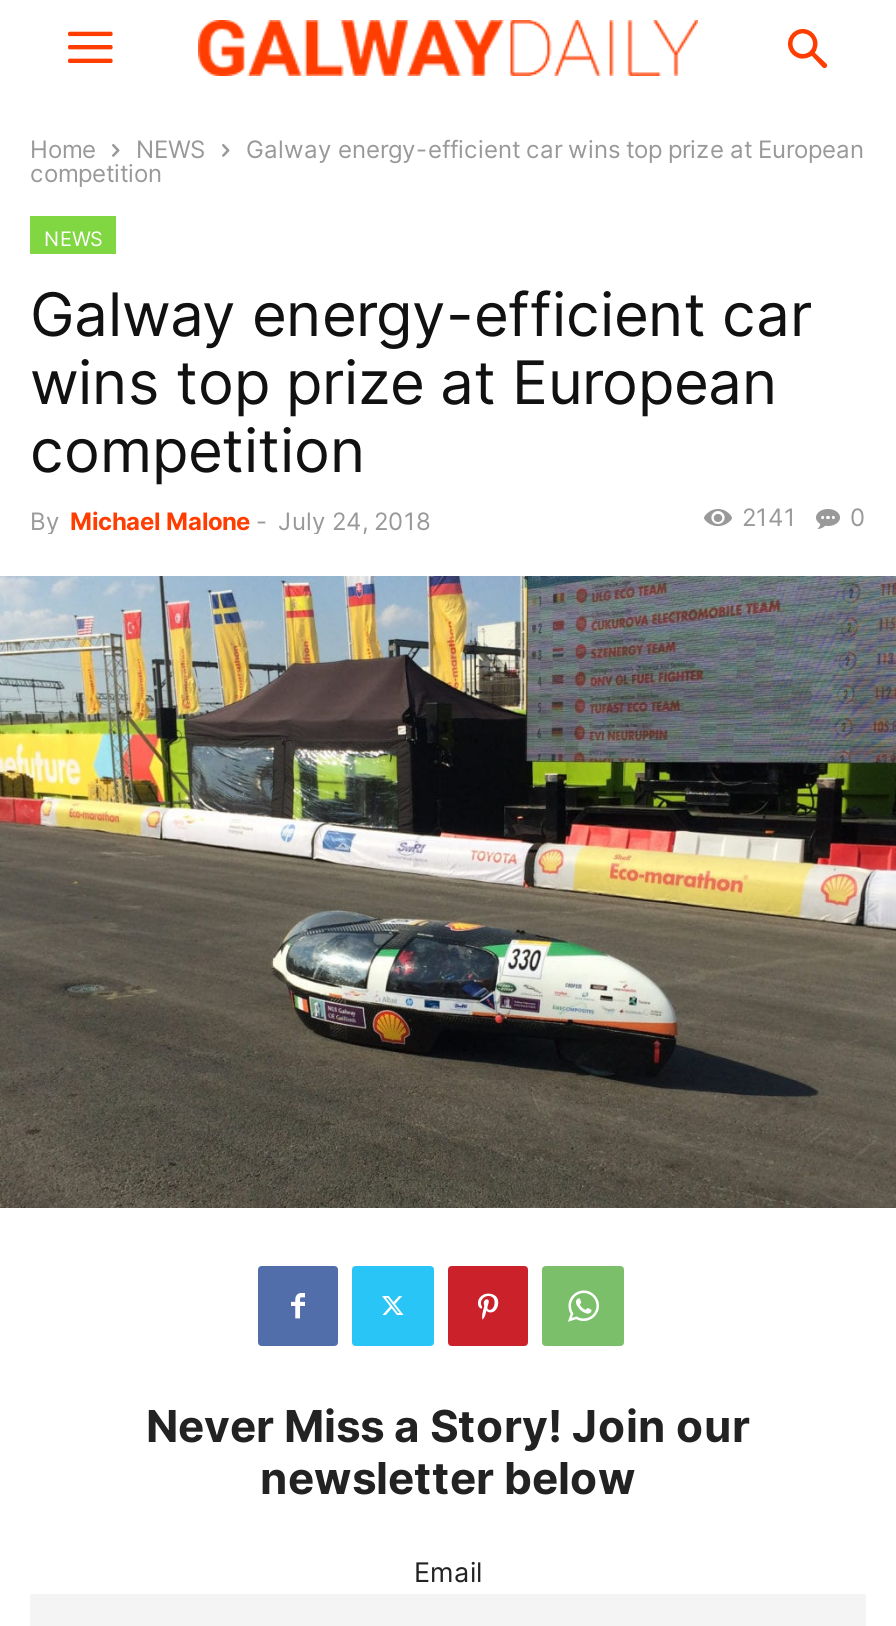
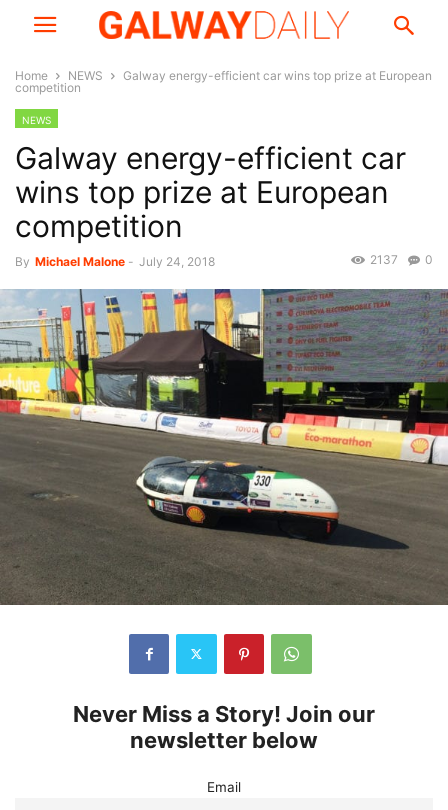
- 2141 0
+ 2137 0
